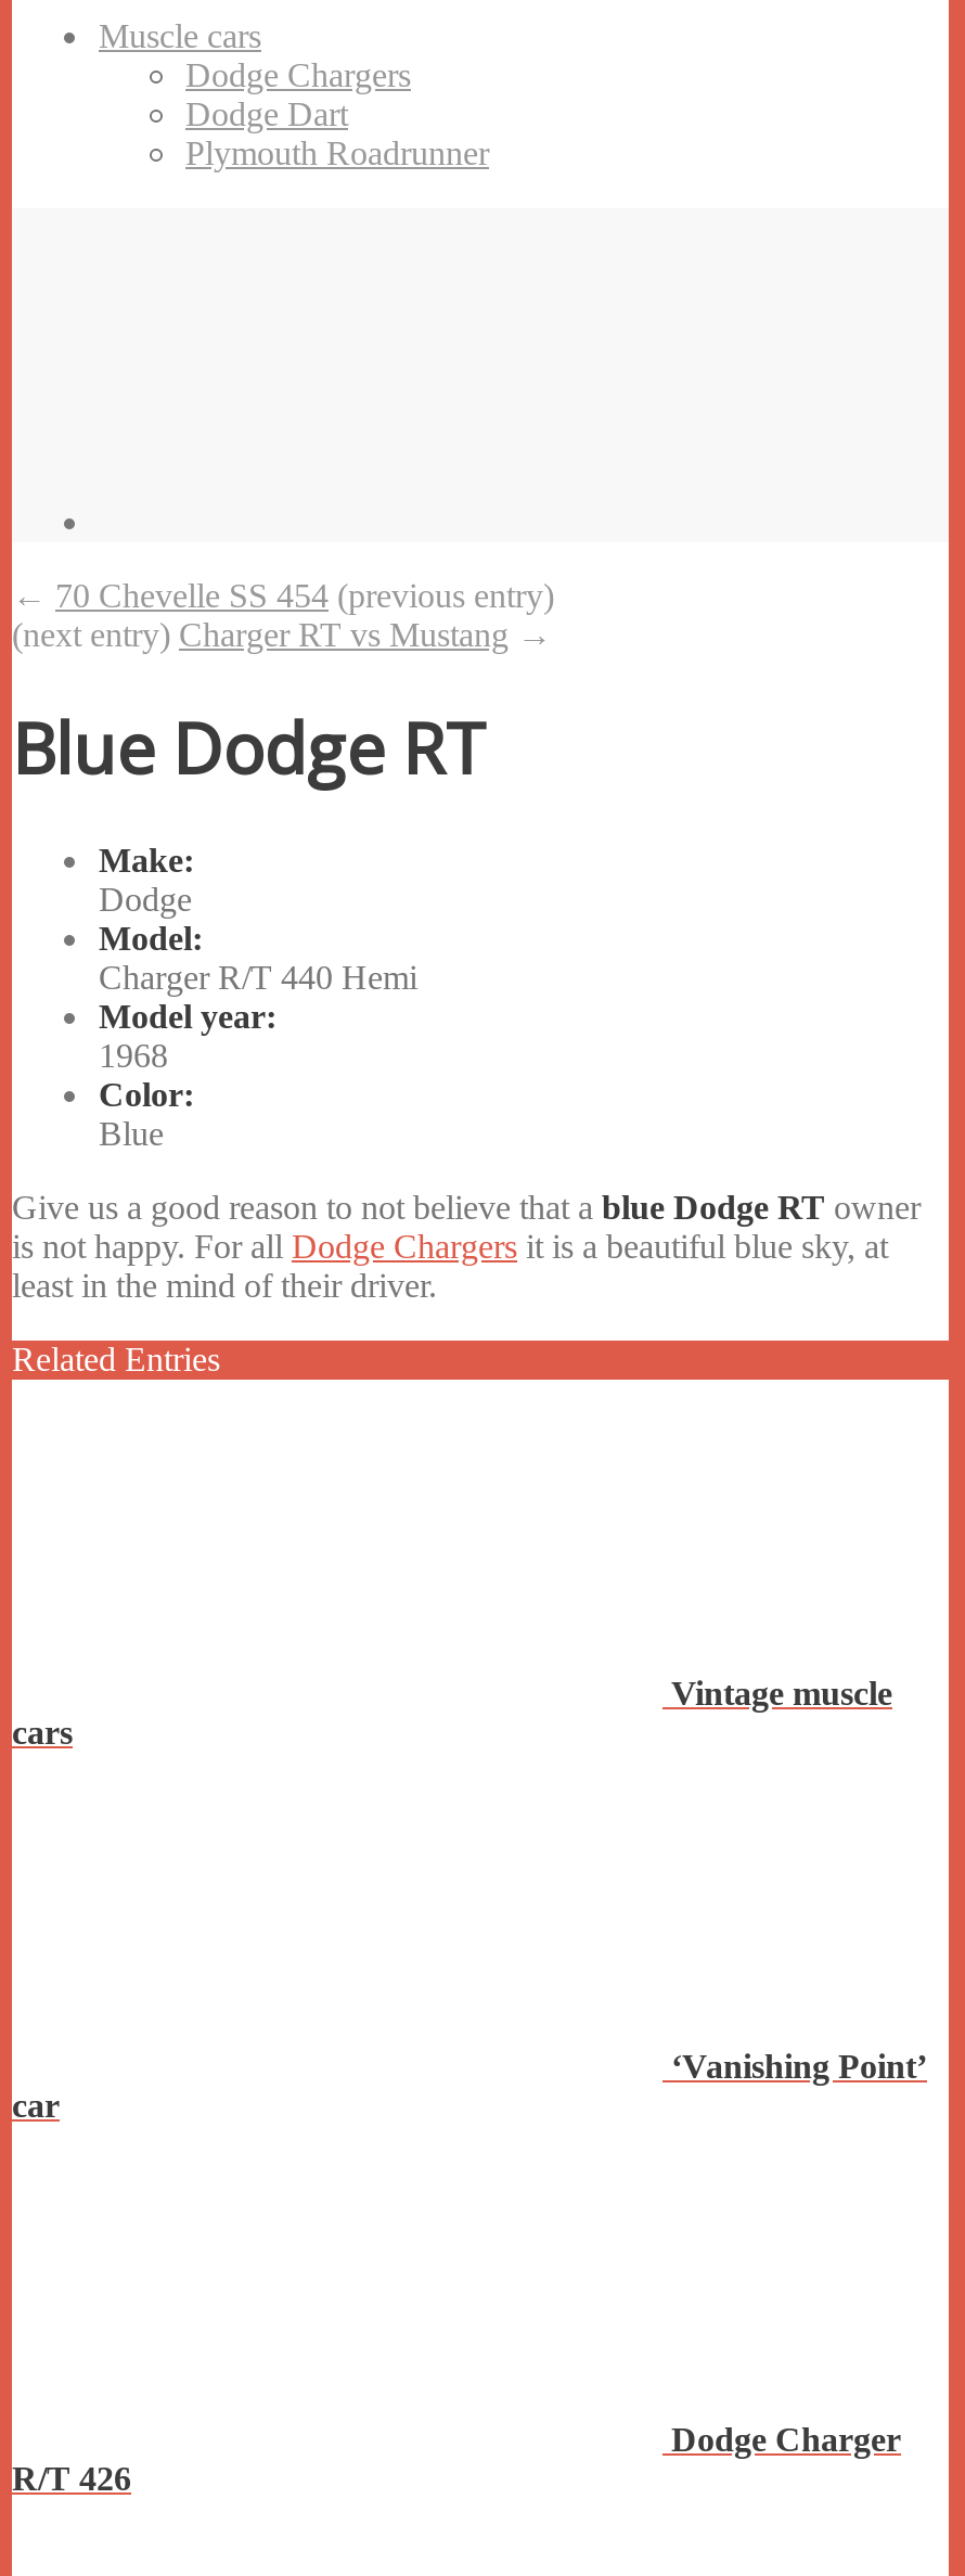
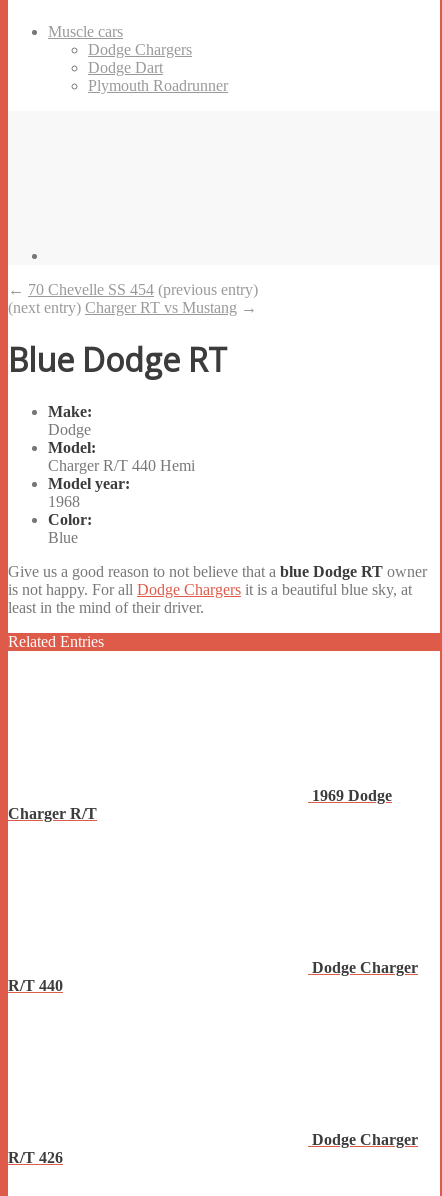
- Vintage muscle
- cars
+ 1969 Dodge
+ Charger R/T

- ‘Vanishing Point’
- car
+ Dodge Charger
+ R/T 440
